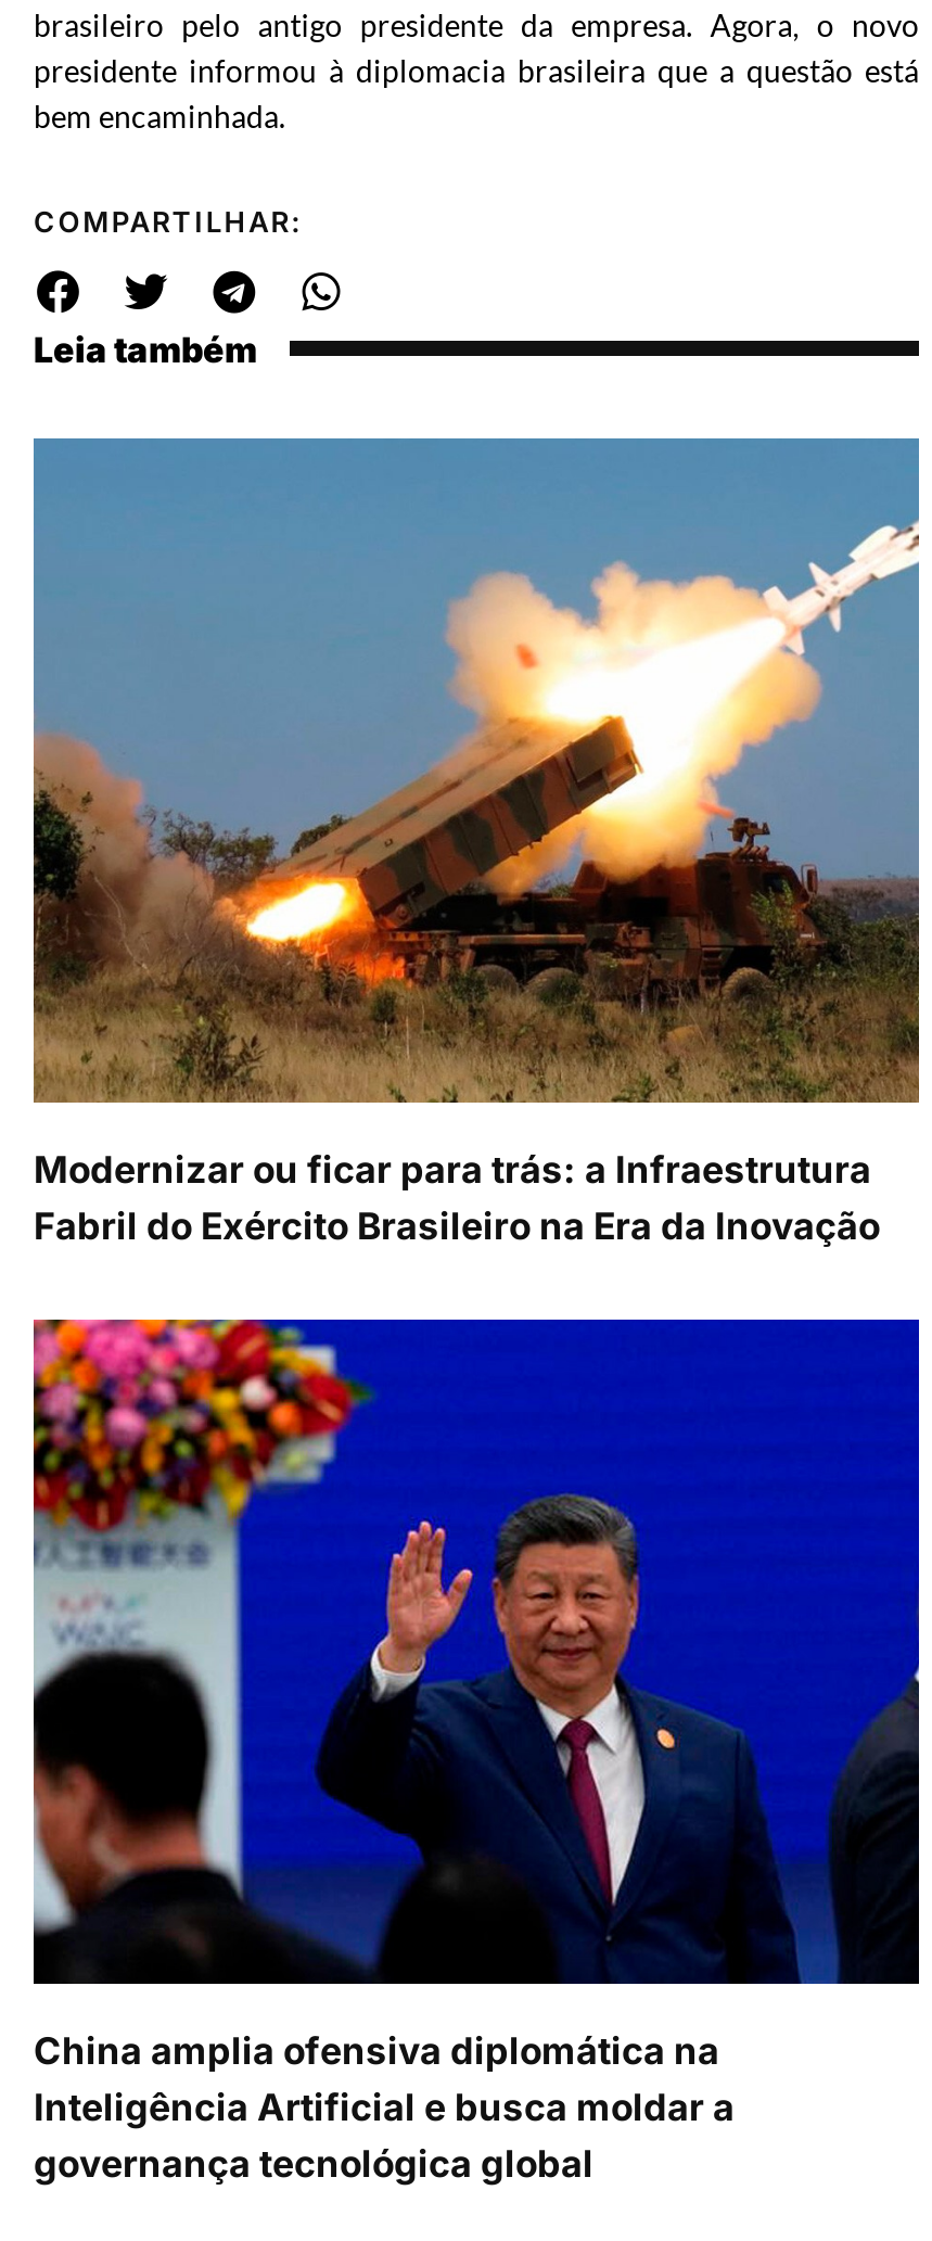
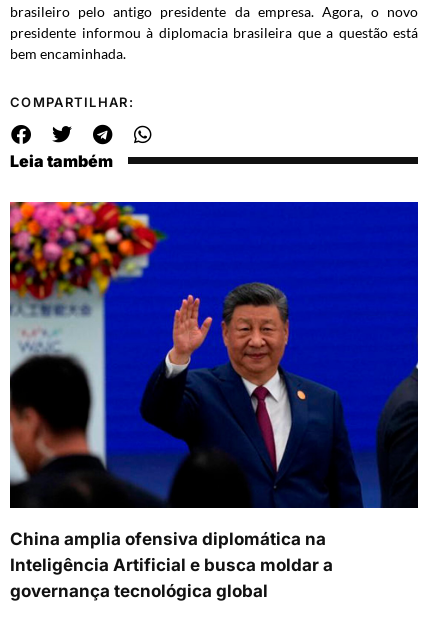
- [image]
- Modernizar ou ficar para trás: a Infraestrutura
- Fabril do Exército Brasileiro na Era da Inovação
